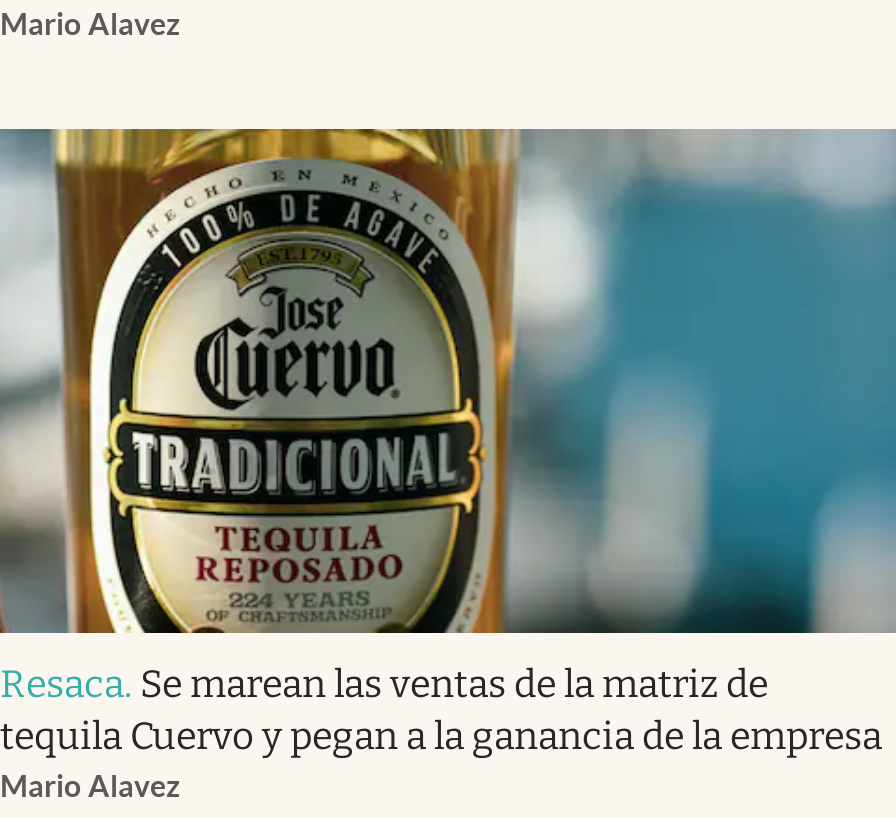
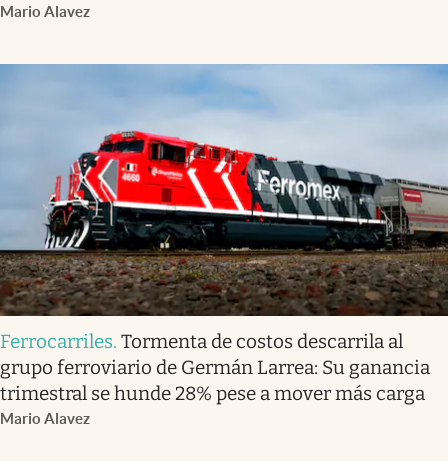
- [image]
- Resaca. Se marean las ventas de la matriz de
- tequila Cuervo y pegan a la ganancia de la empresa
+ [image]
+ Ferrocarriles. Tormenta de costos descarrila al
+ grupo ferroviario de Germán Larrea: Su ganancia
+ trimestral se hunde 28% pese a mover más carga
